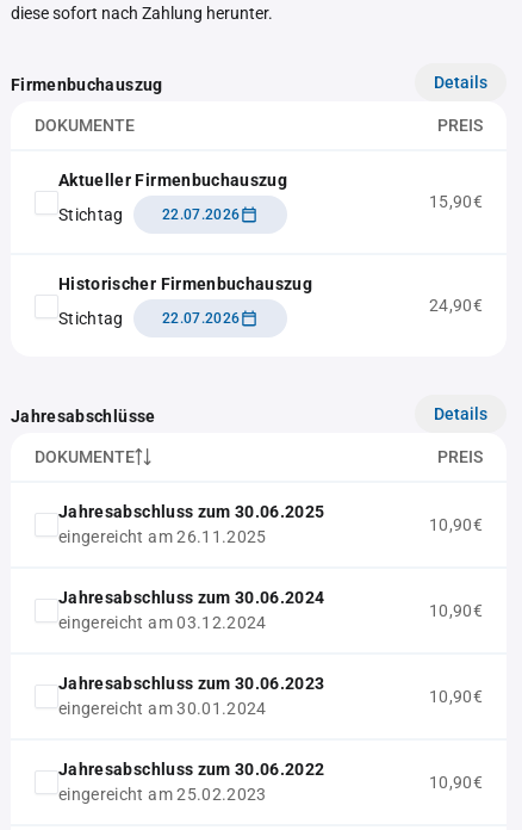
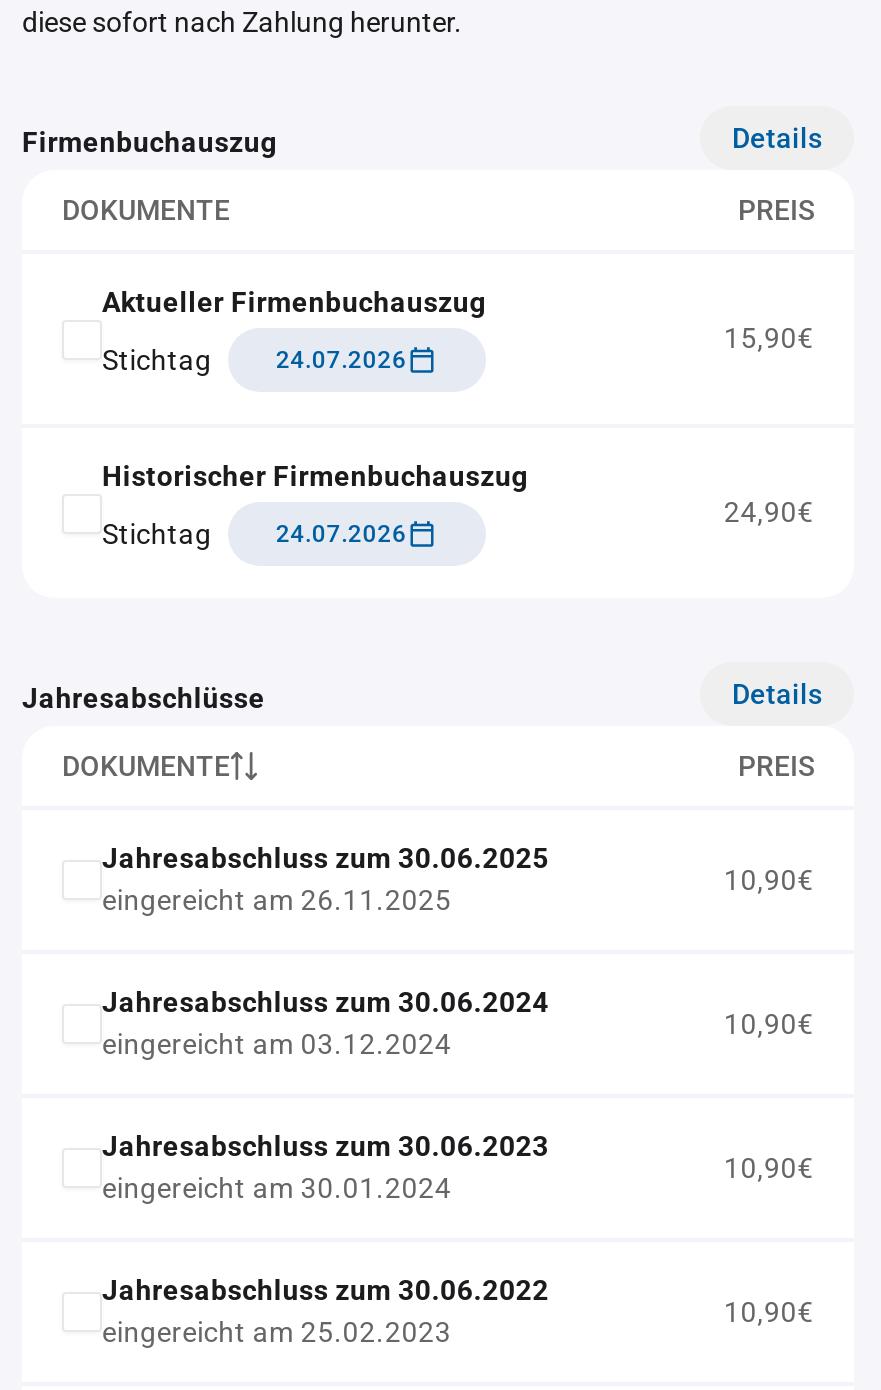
- 22.07.2026
+ 24.07.2026

- 22.07.2026
+ 24.07.2026
